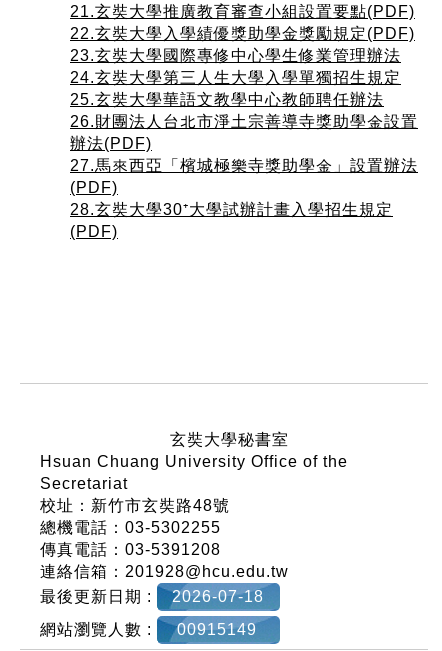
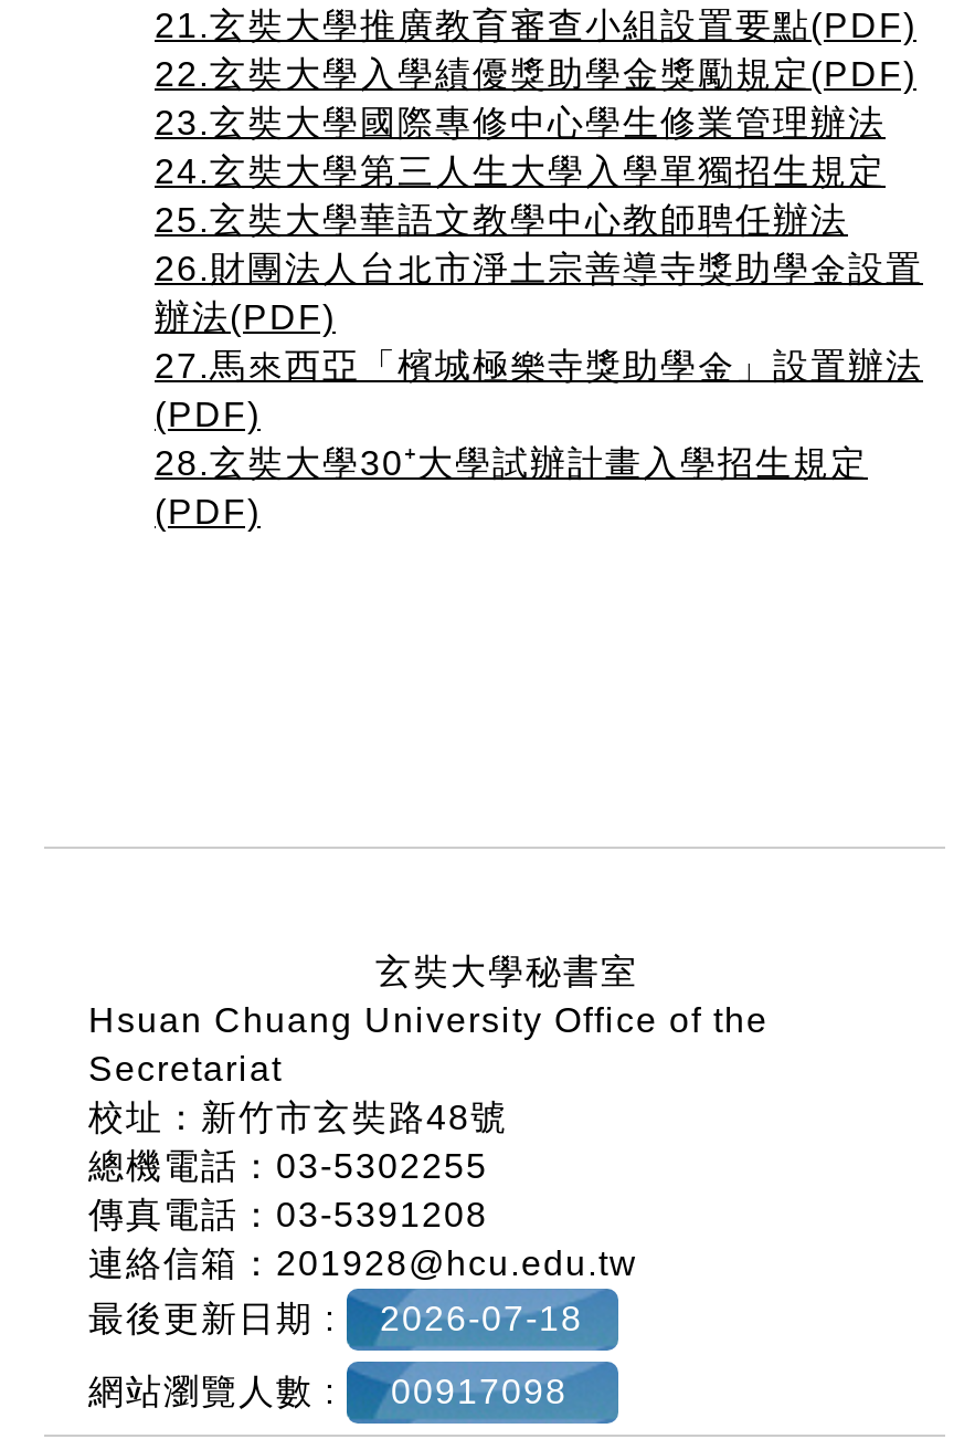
- 網站瀏覽人數 : 00915149
+ 網站瀏覽人數 : 00917098
